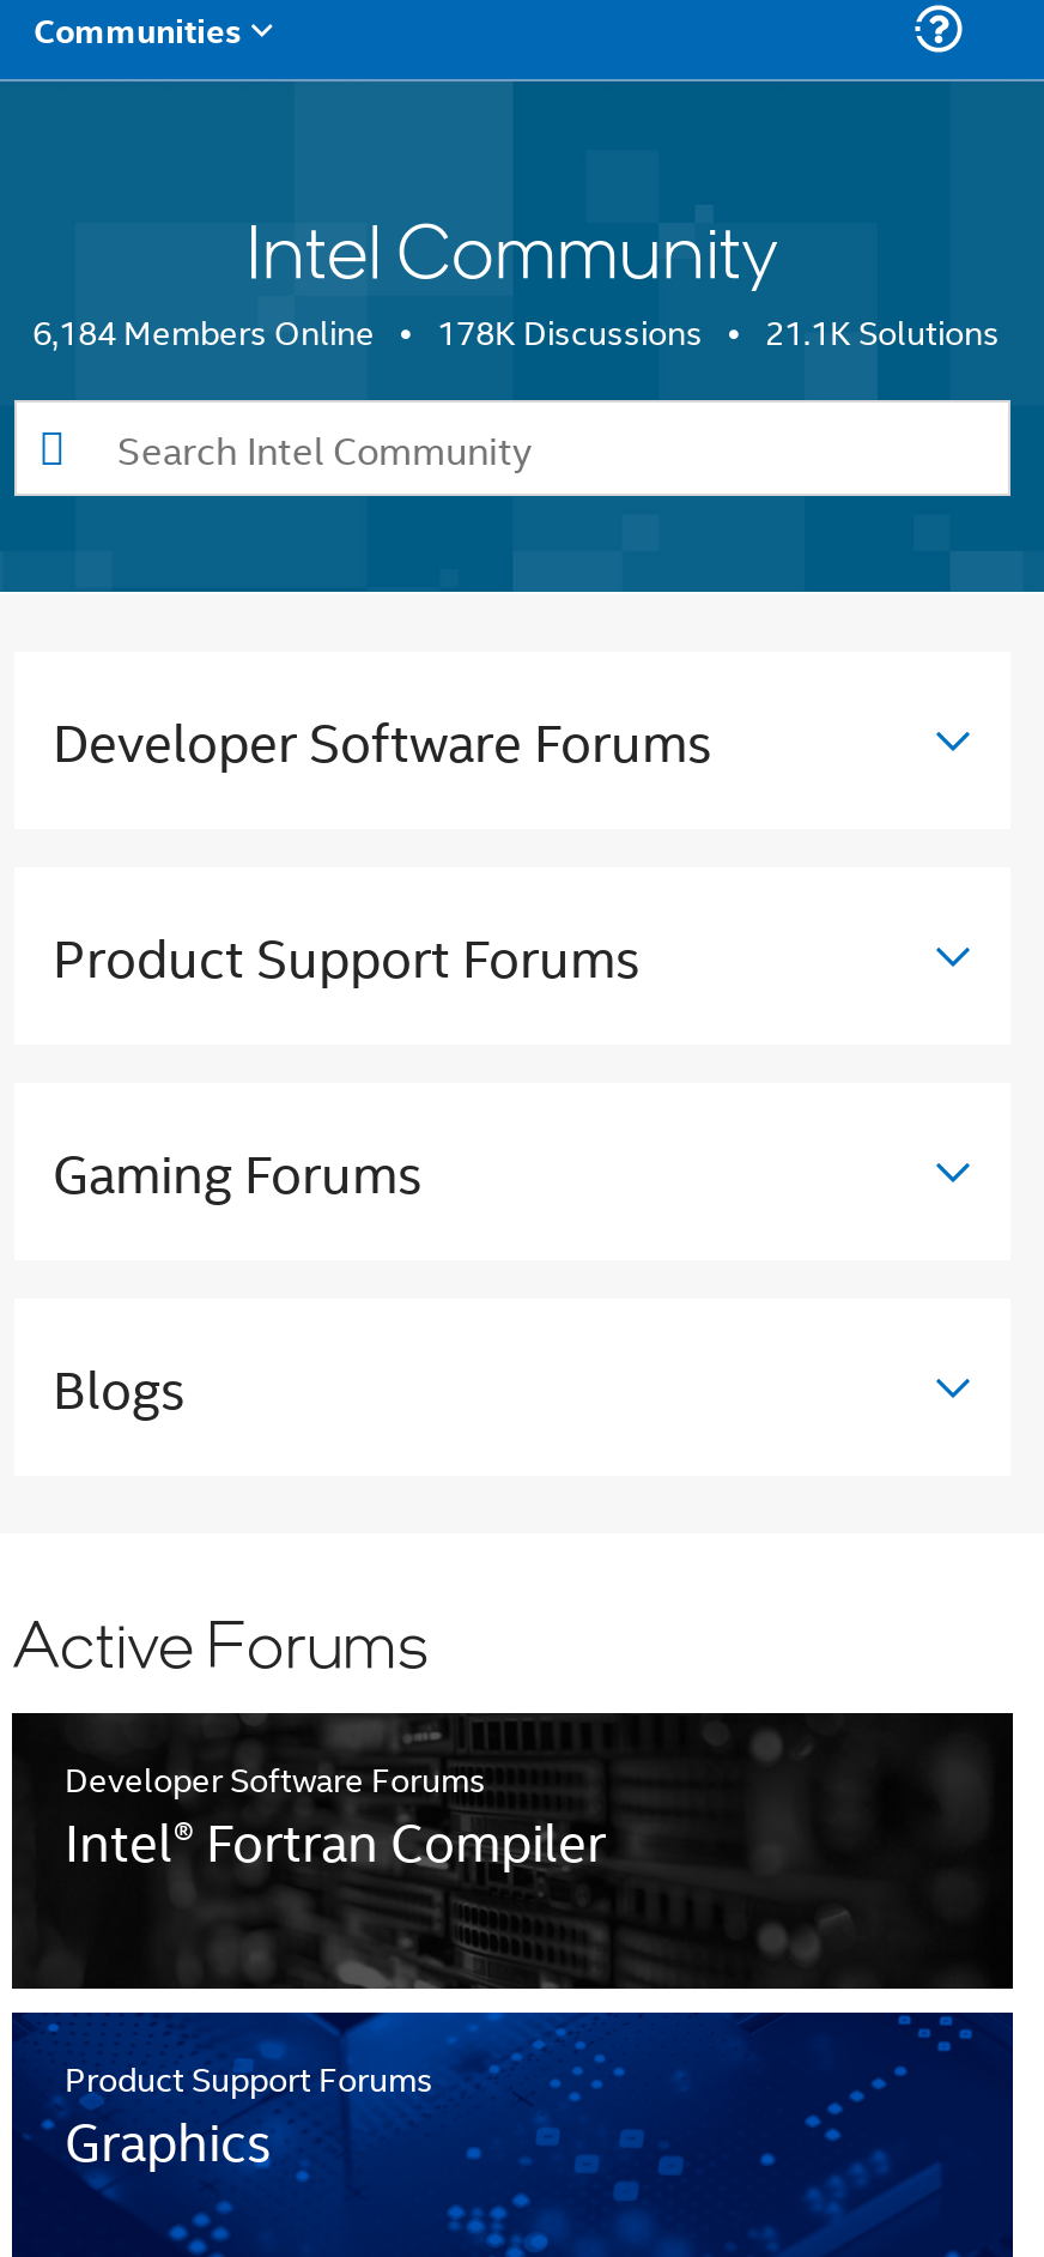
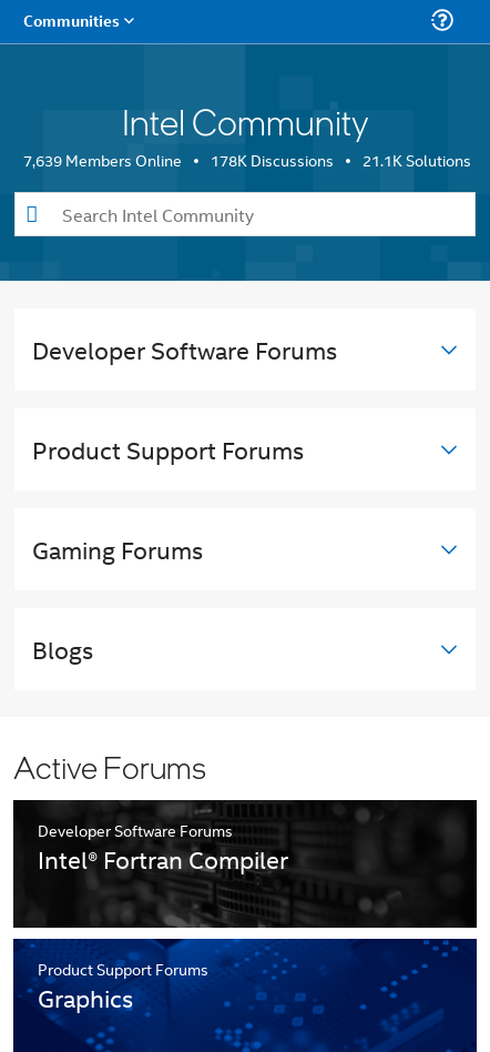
- 6,184 Members Online
+ 7,639 Members Online
